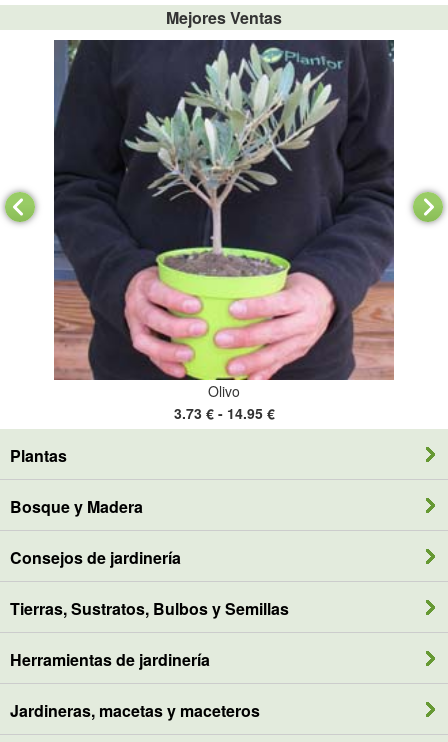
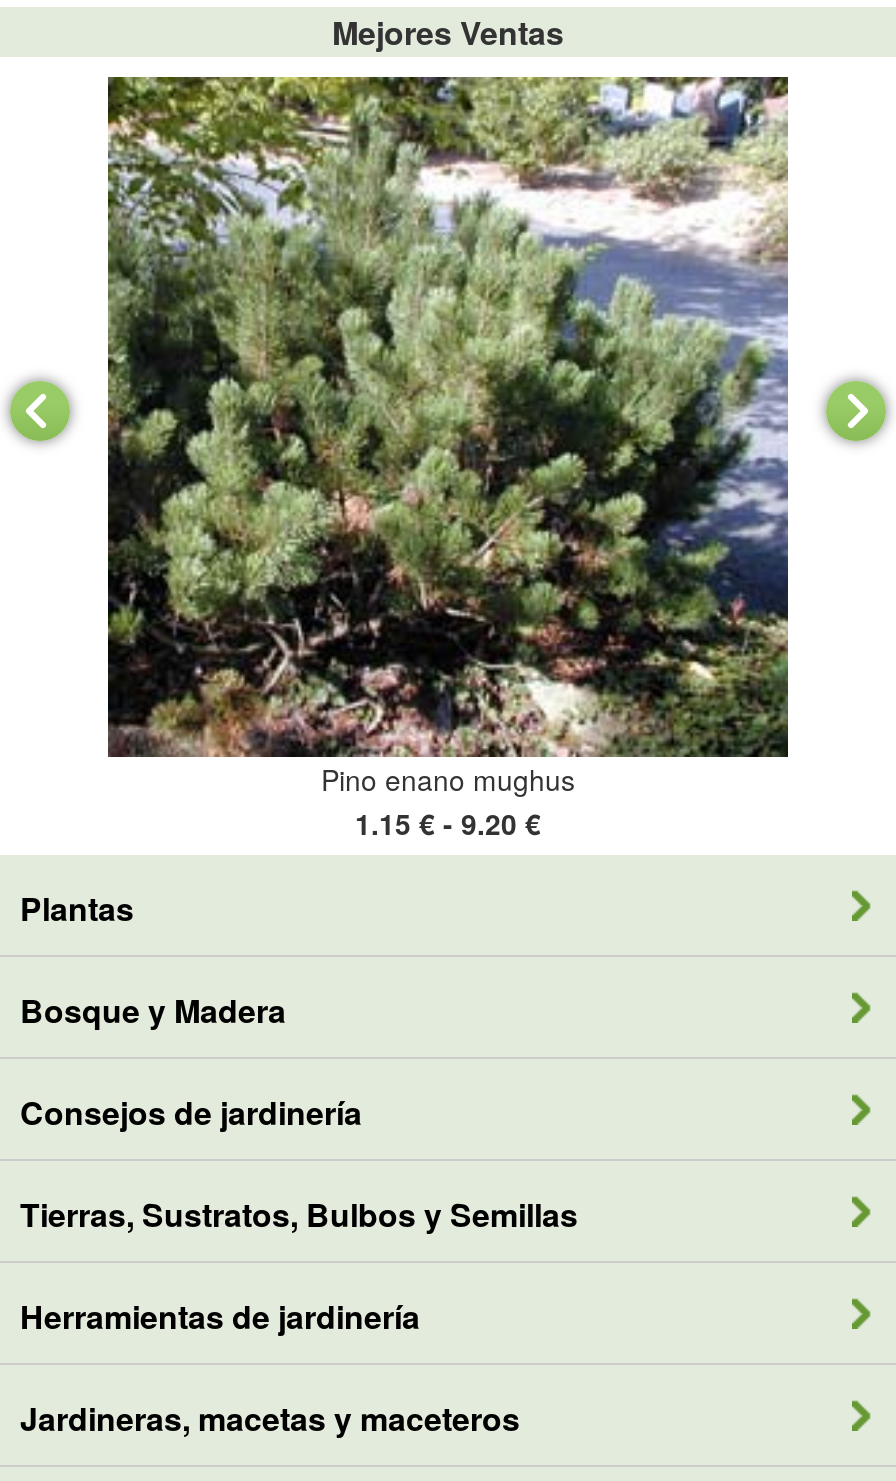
- [image]
- Olivo
- 3.73 € - 14.95 €
+ [image]
+ Pino enano mughus
+ 1.15 € - 9.20 €
